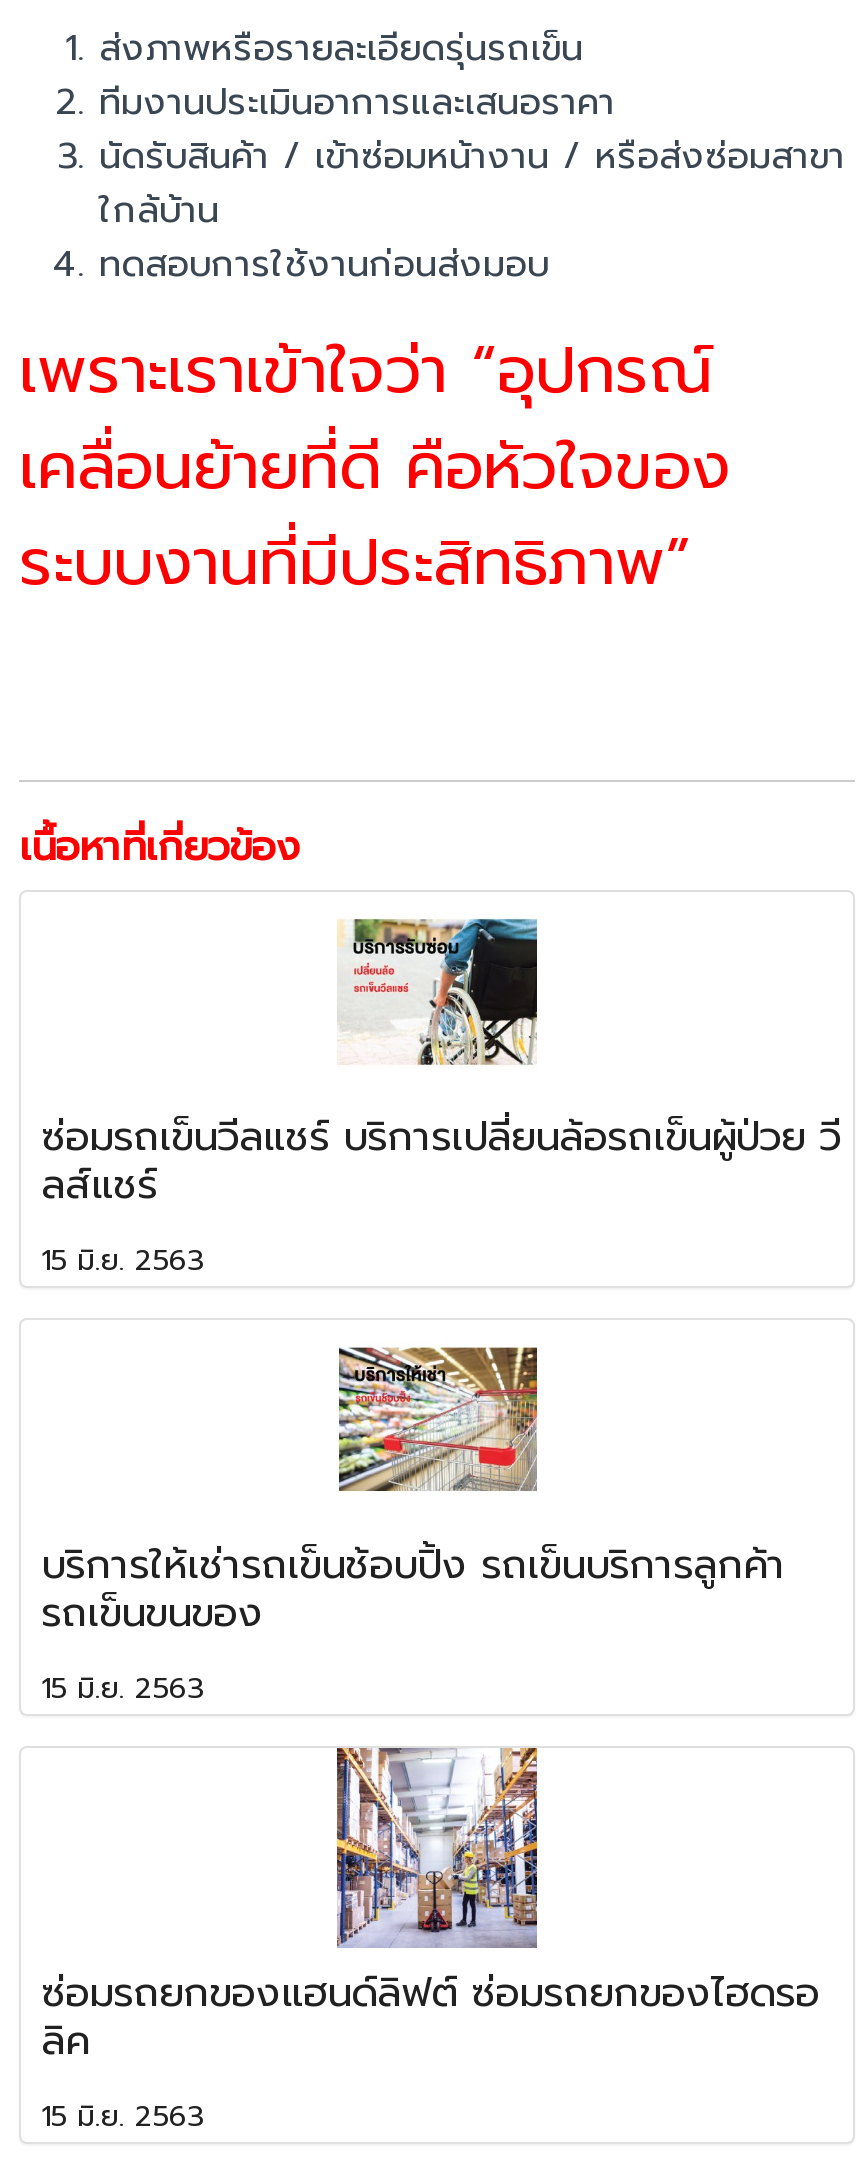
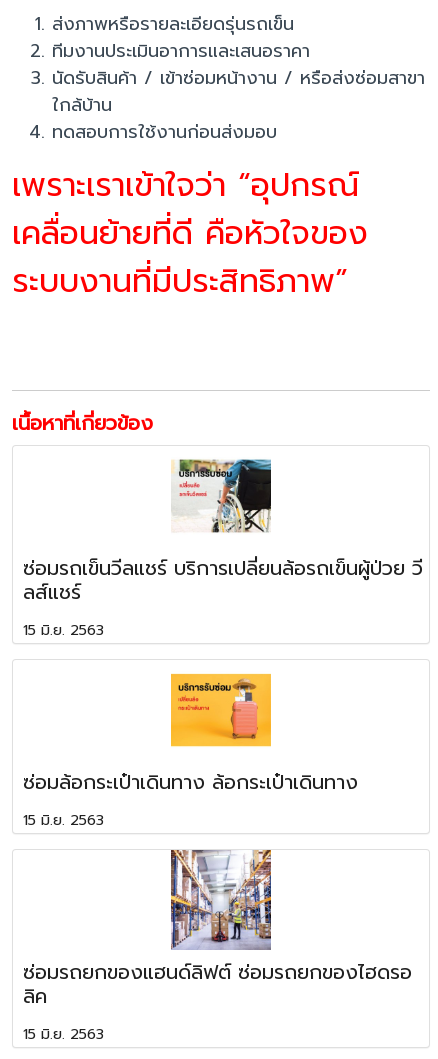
- [image]
- บริการให้เช่ารถเข็นช้อบปิ้ง รถเข็นบริการลูกค้า
- รถเข็นขนของ
+ [image]
+ ซ่อมล้อกระเป๋าเดินทาง ล้อกระเป๋าเดินทาง
